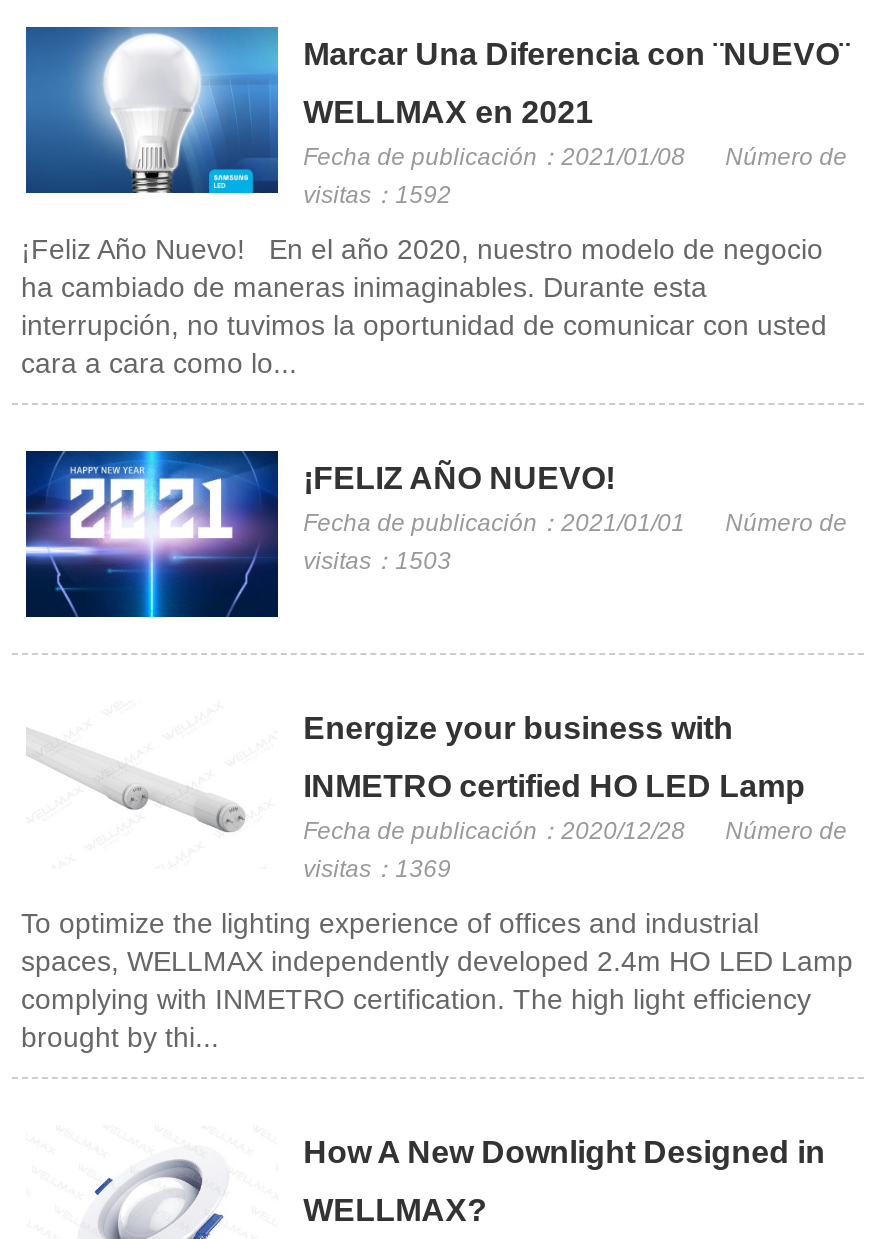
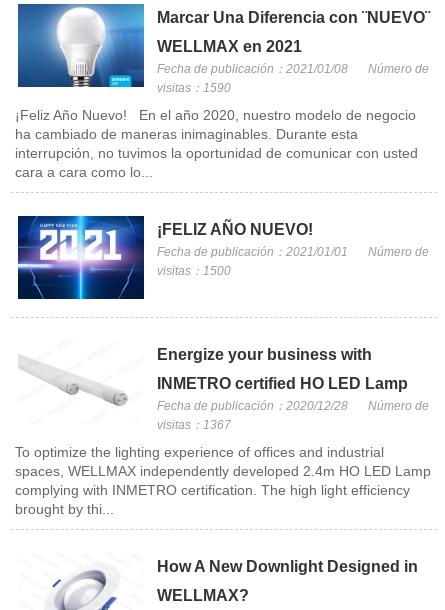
- visitas：1592
+ visitas：1590

- visitas：1503
+ visitas：1500

- visitas：1369
+ visitas：1367
